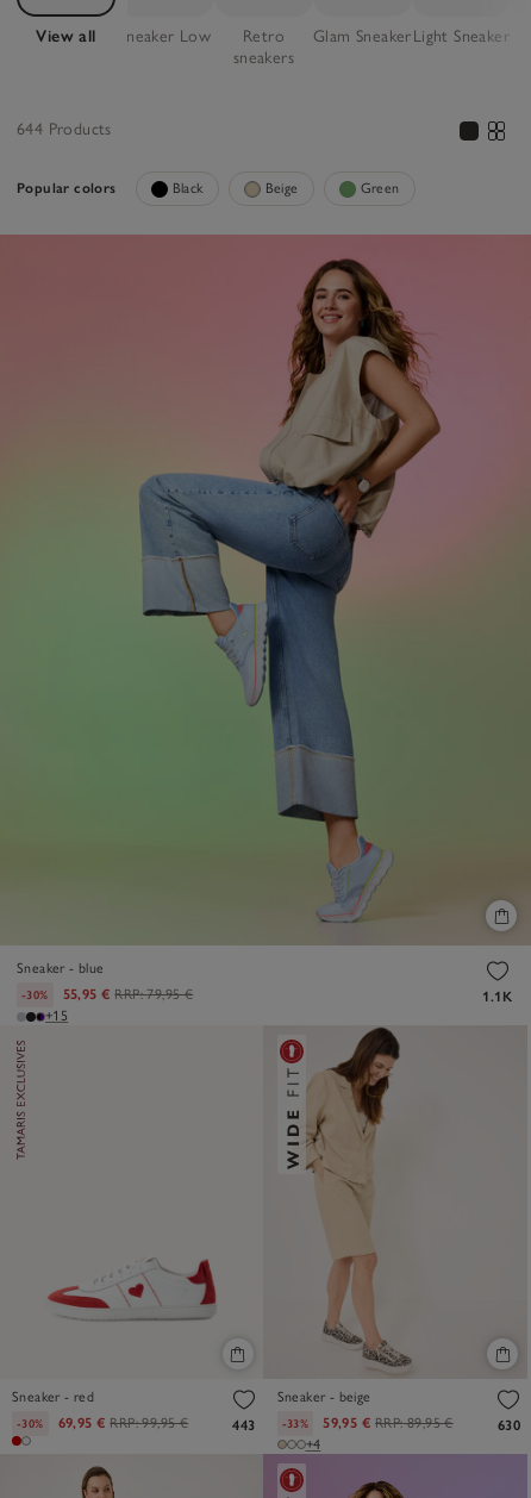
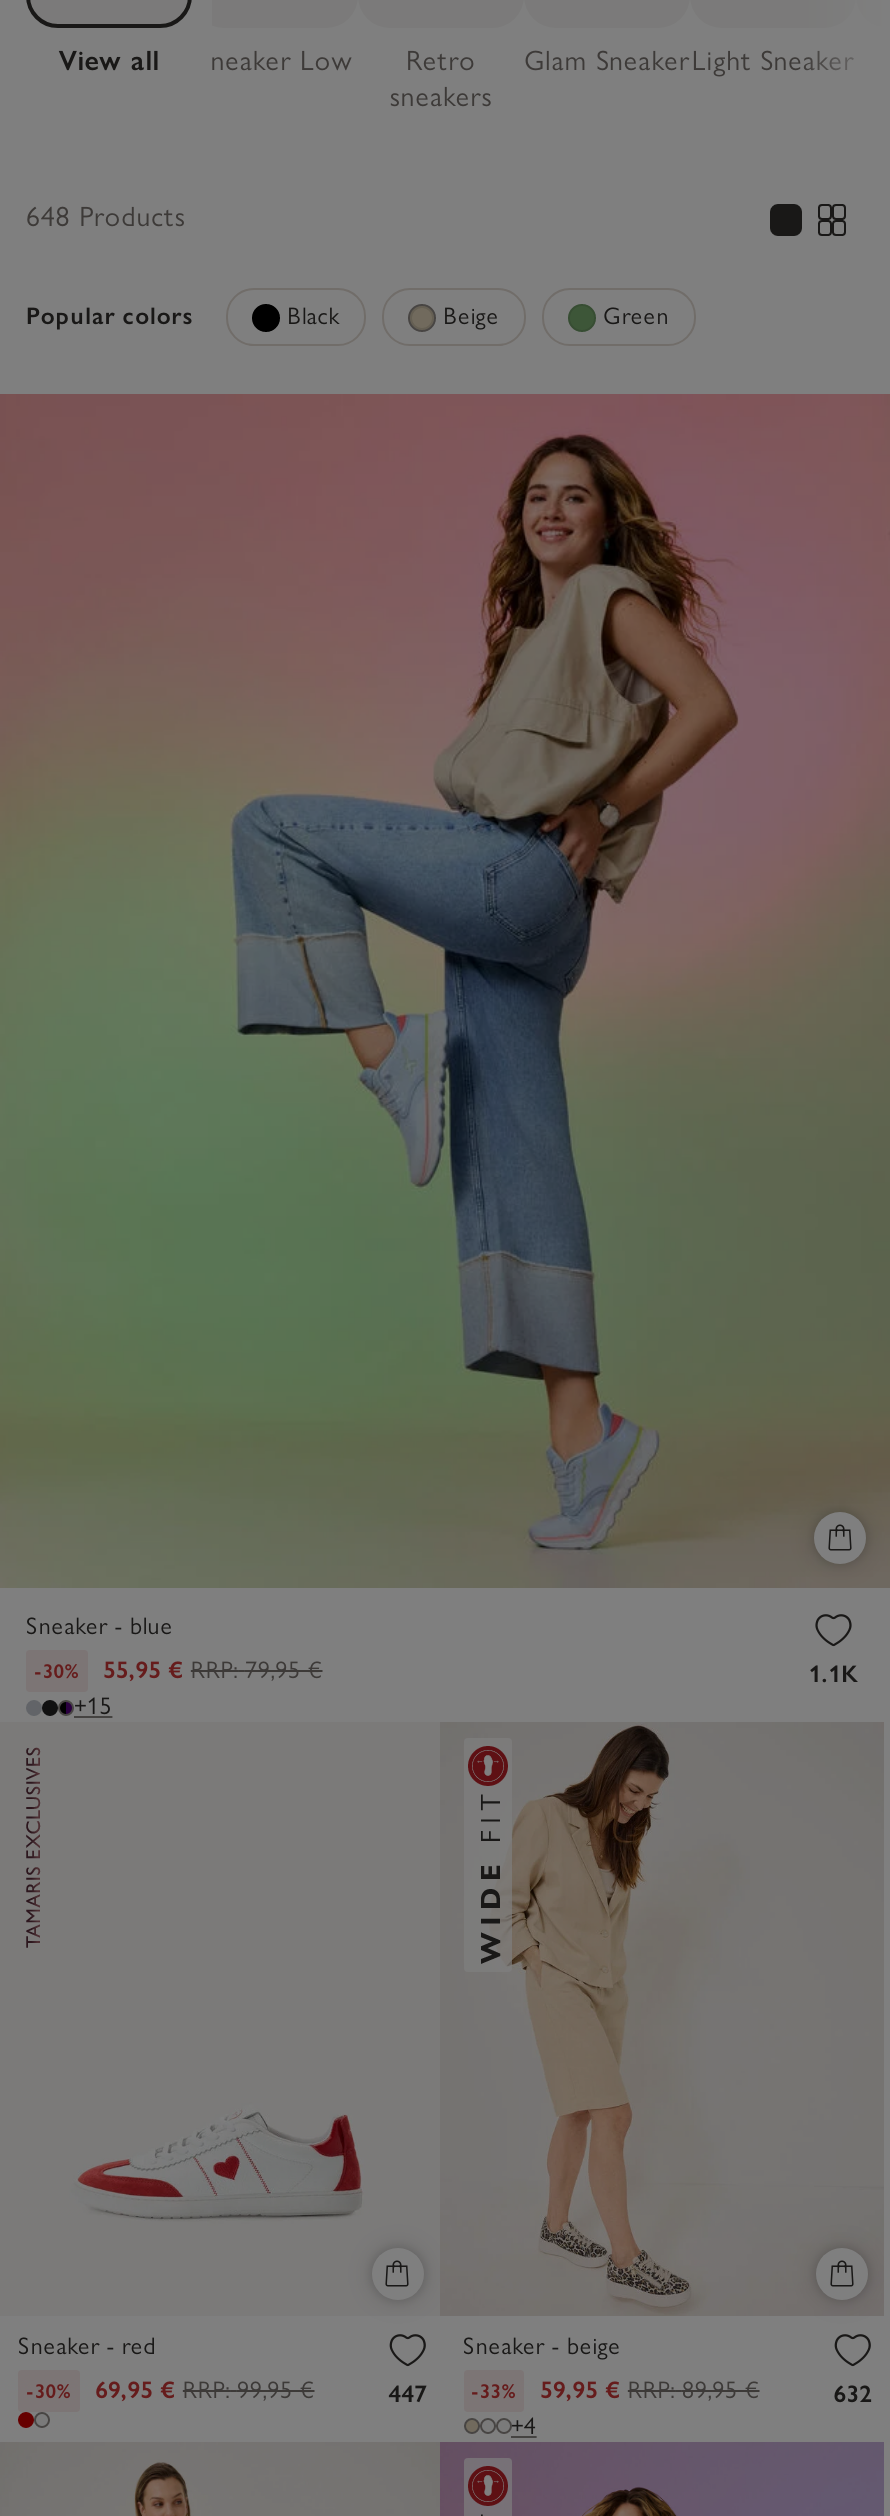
- 644 Products
+ 648 Products

- 443 -33% 59,95 € RRP: 89,95 €
+ 447 -33% 59,95 € RRP: 89,95 €

- 630
+ 632
